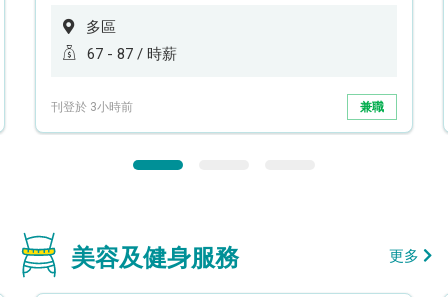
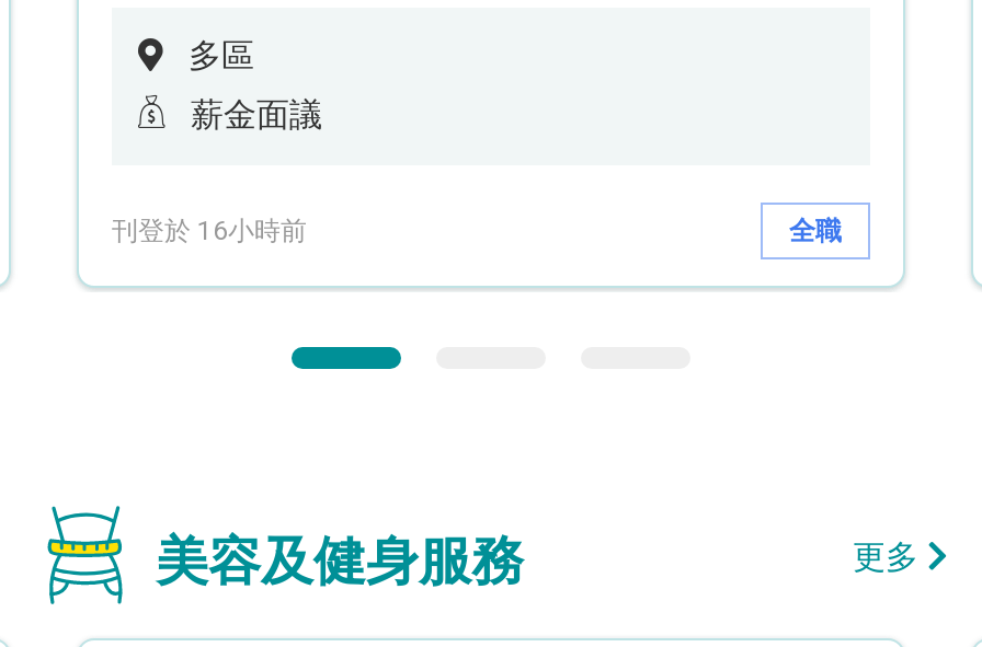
- 67 - 87 / 時薪
+ 薪金面議

- 刊登於 3小時前
- 兼職
+ 刊登於 16小時前
+ 全職
